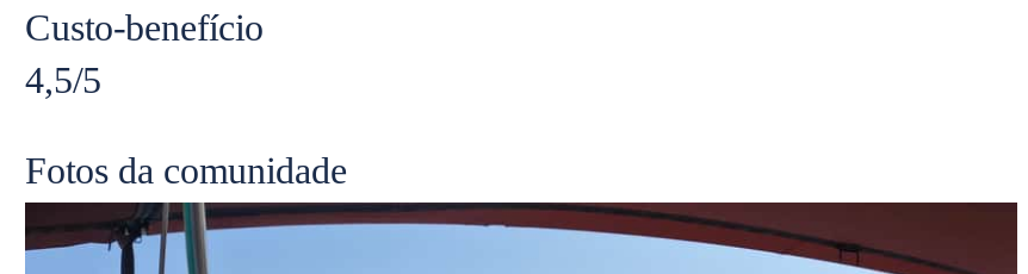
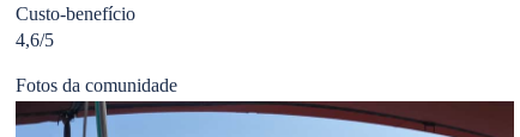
- 4,5/5
+ 4,6/5
